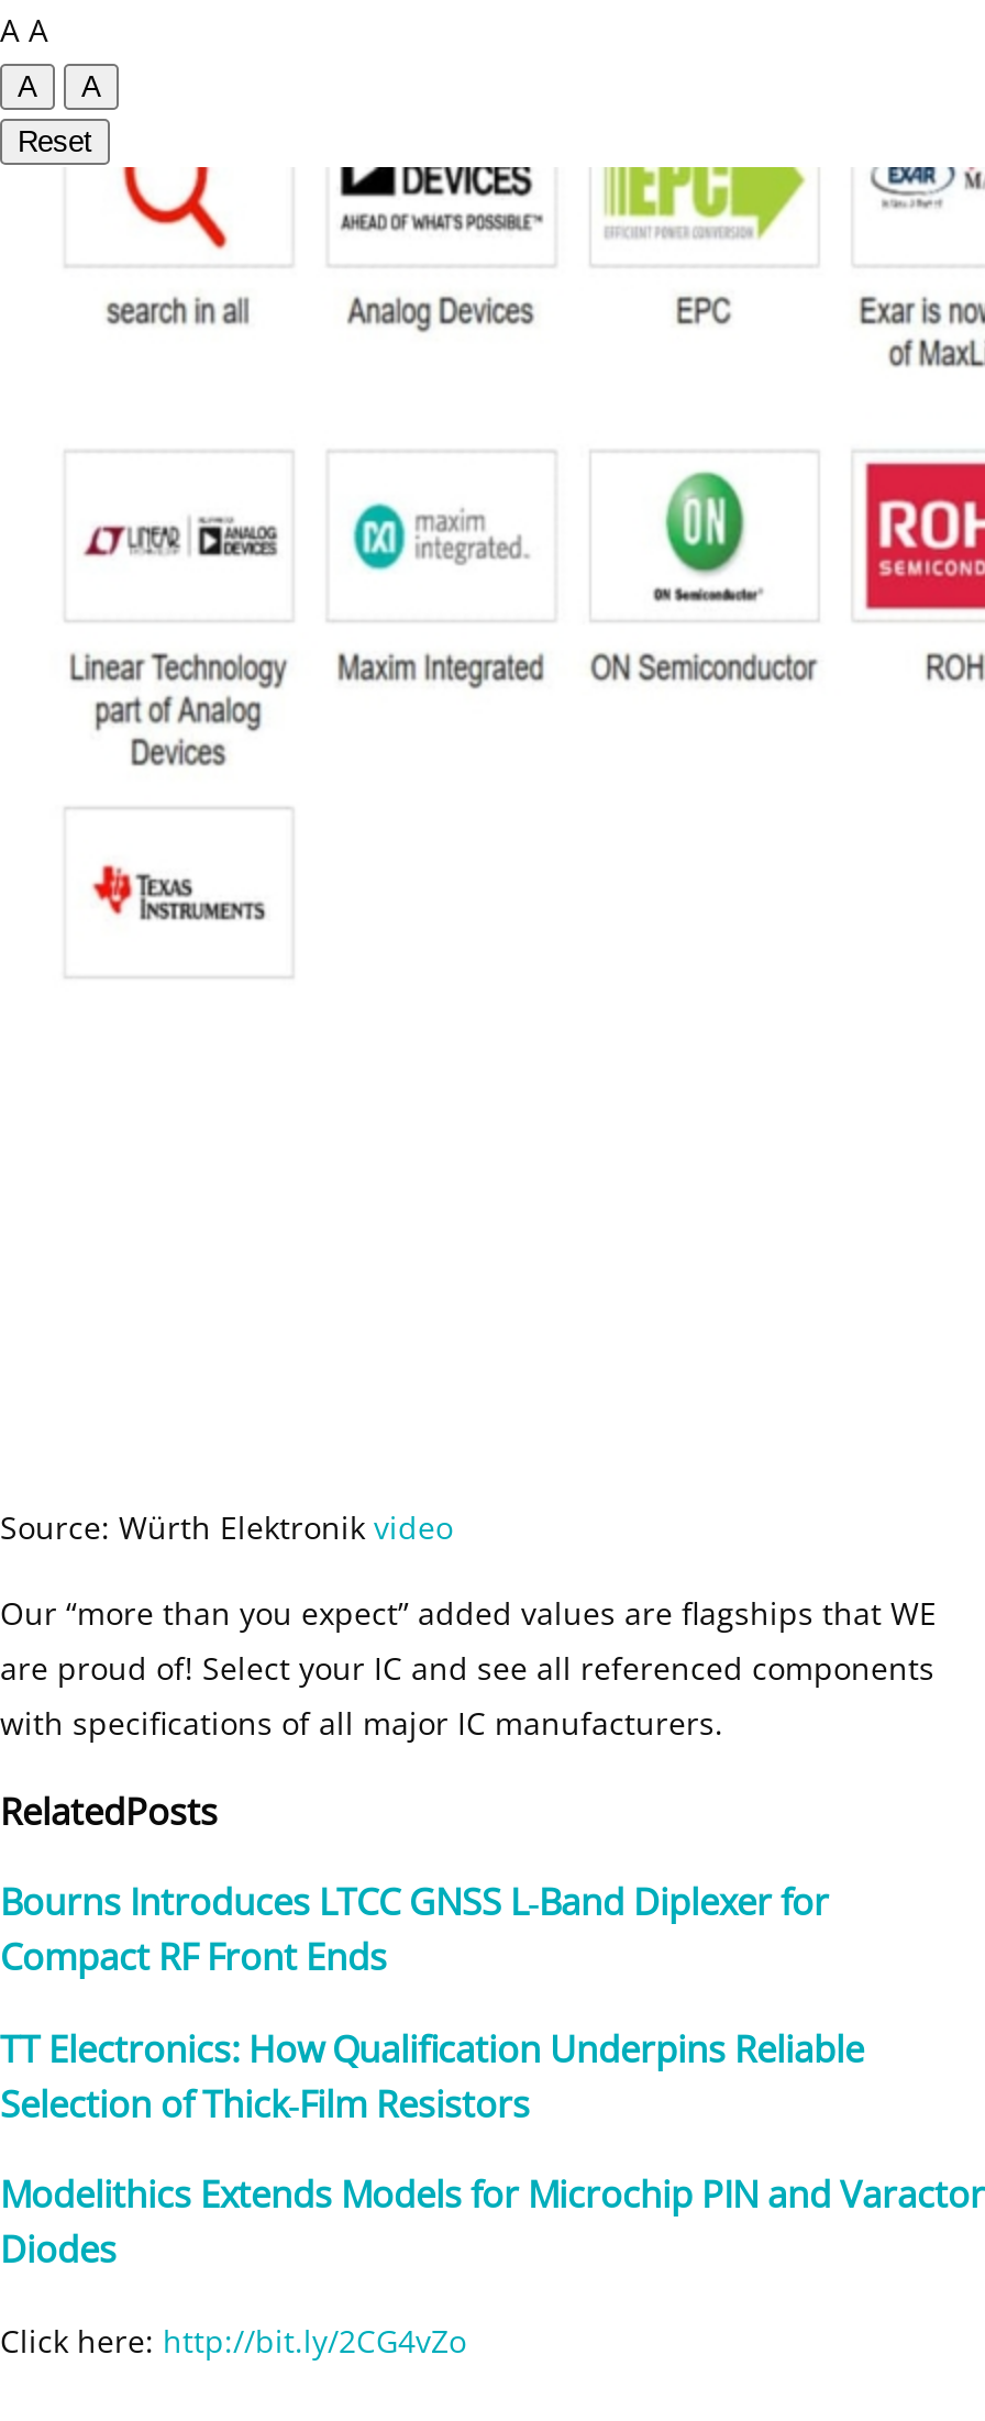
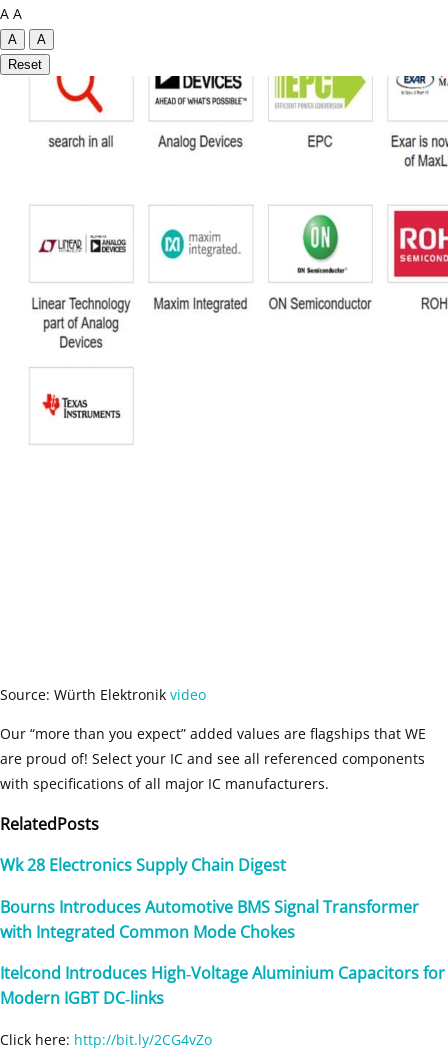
- Bourns Introduces LTCC GNSS L‑Band Diplexer for
- Compact RF Front Ends
+ Wk 28 Electronics Supply Chain Digest

- TT Electronics: How Qualification Underpins Reliable
- Selection of Thick‑Film Resistors
+ Bourns Introduces Automotive BMS Signal Transformer
+ with Integrated Common Mode Chokes

- Modelithics Extends Models for Microchip PIN and Varactor
- Diodes
+ Itelcond Introduces High‑Voltage Aluminium Capacitors for
+ Modern IGBT DC‑links
